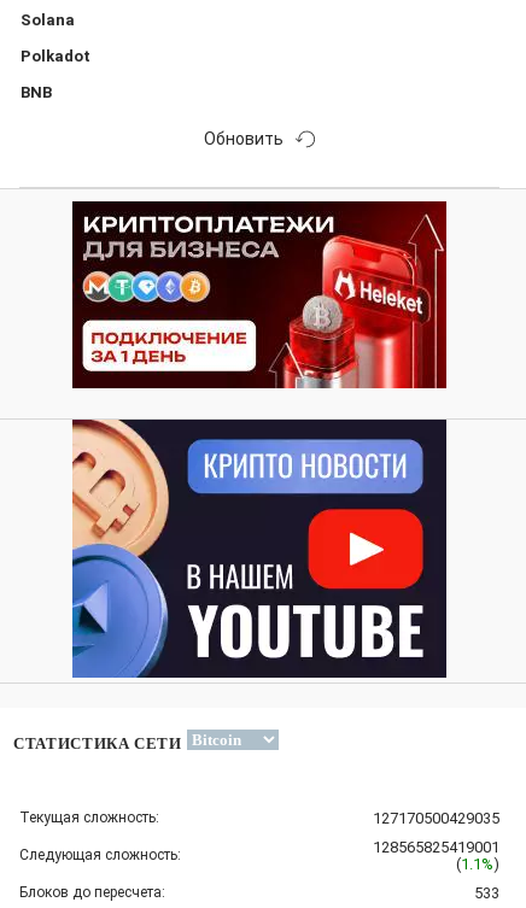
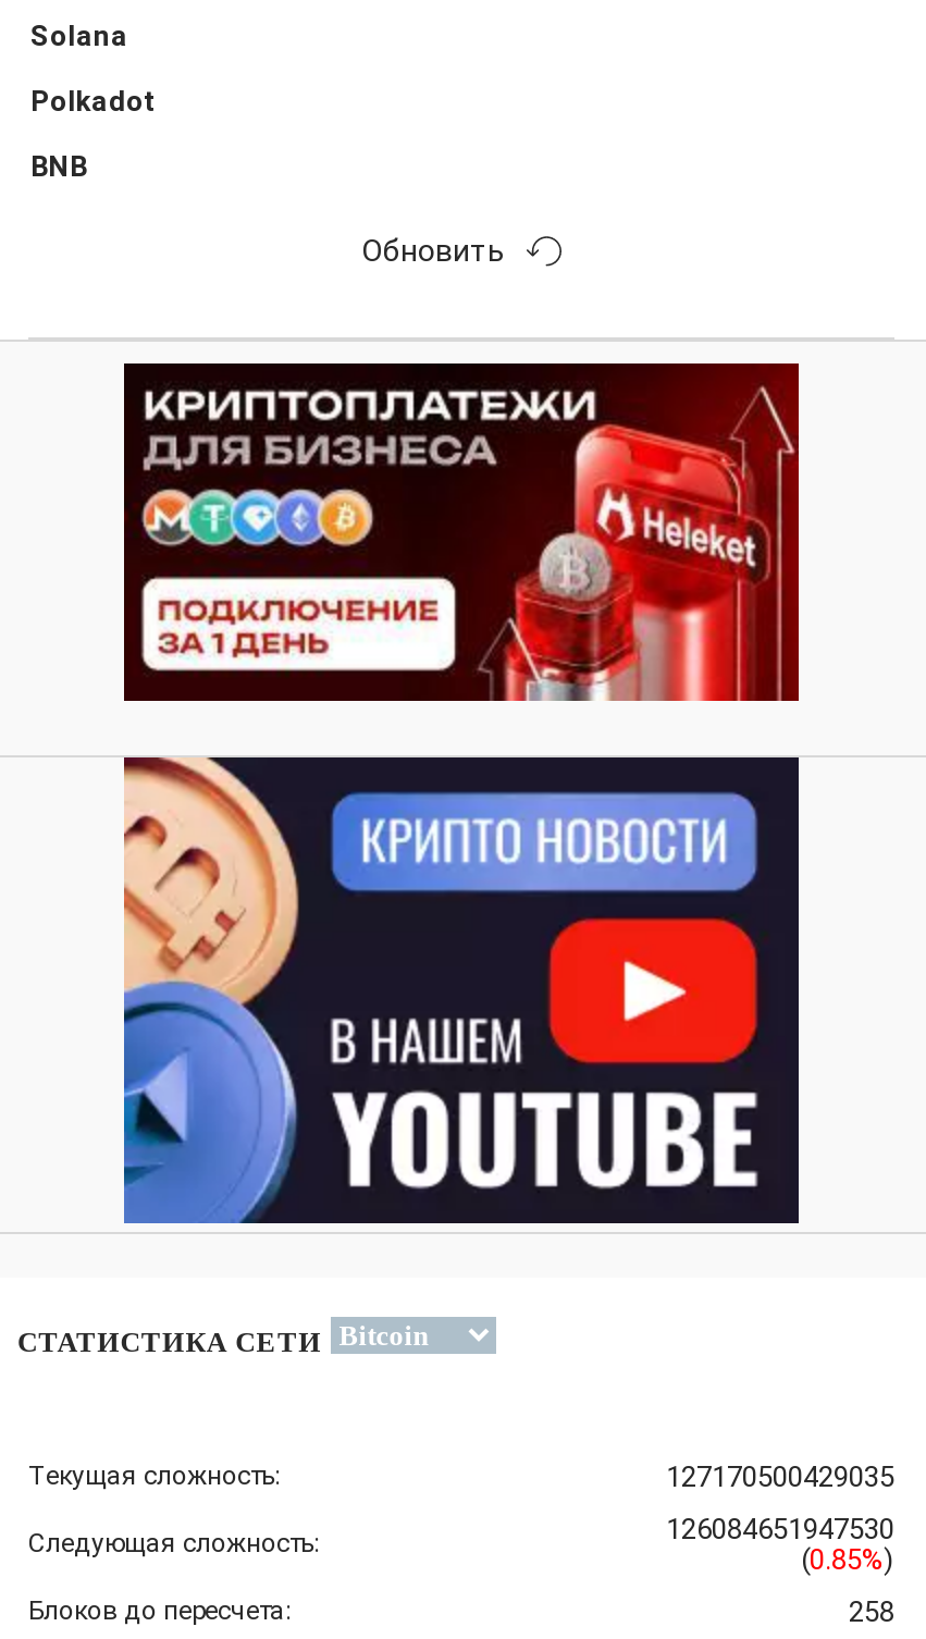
- 128565825419001
+ 126084651947530

- (1.1%)
+ (0.85%)

- 533
+ 258
